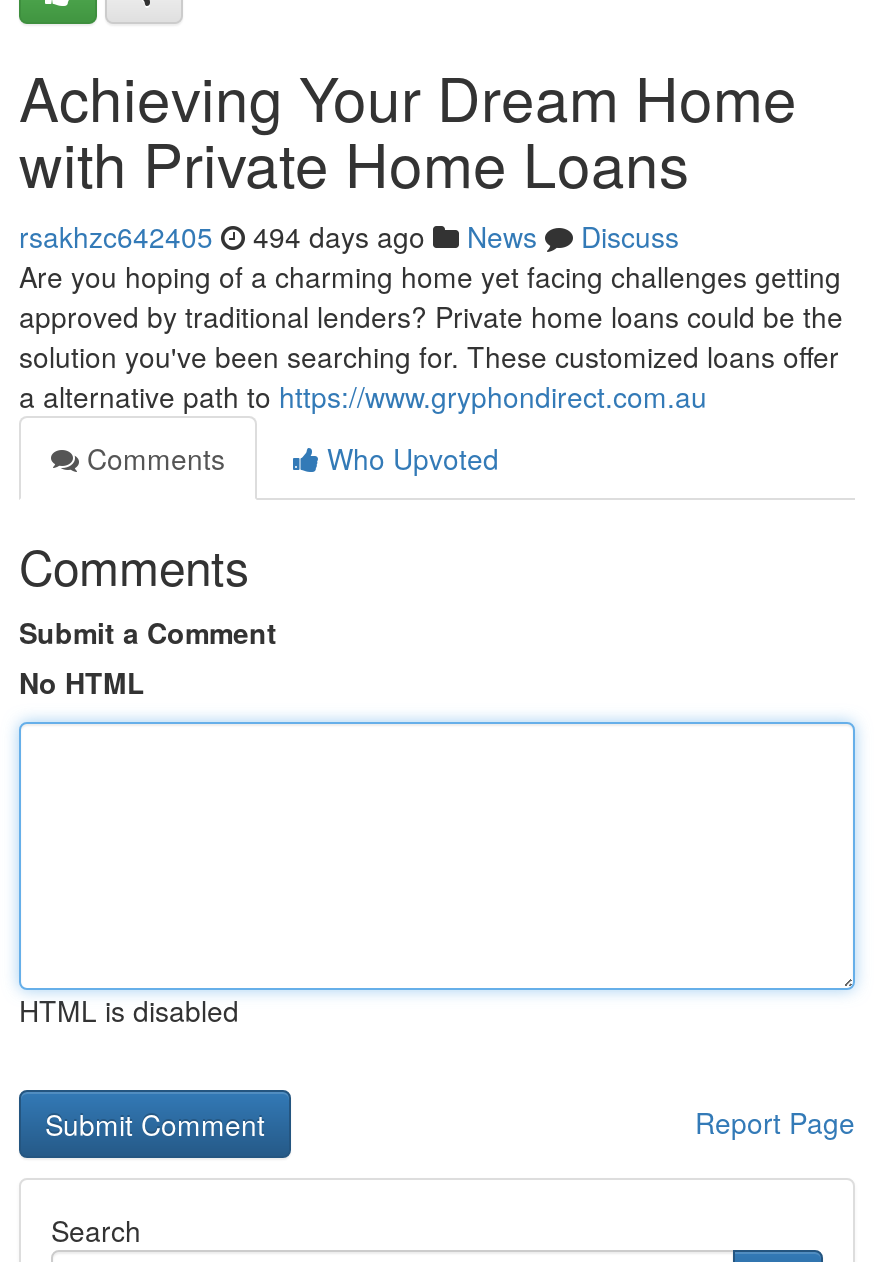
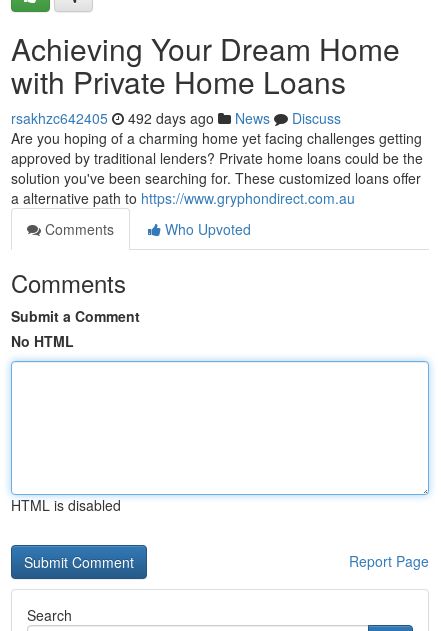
- rsakhzc642405 494 days ago News Discuss
+ rsakhzc642405 492 days ago News Discuss
